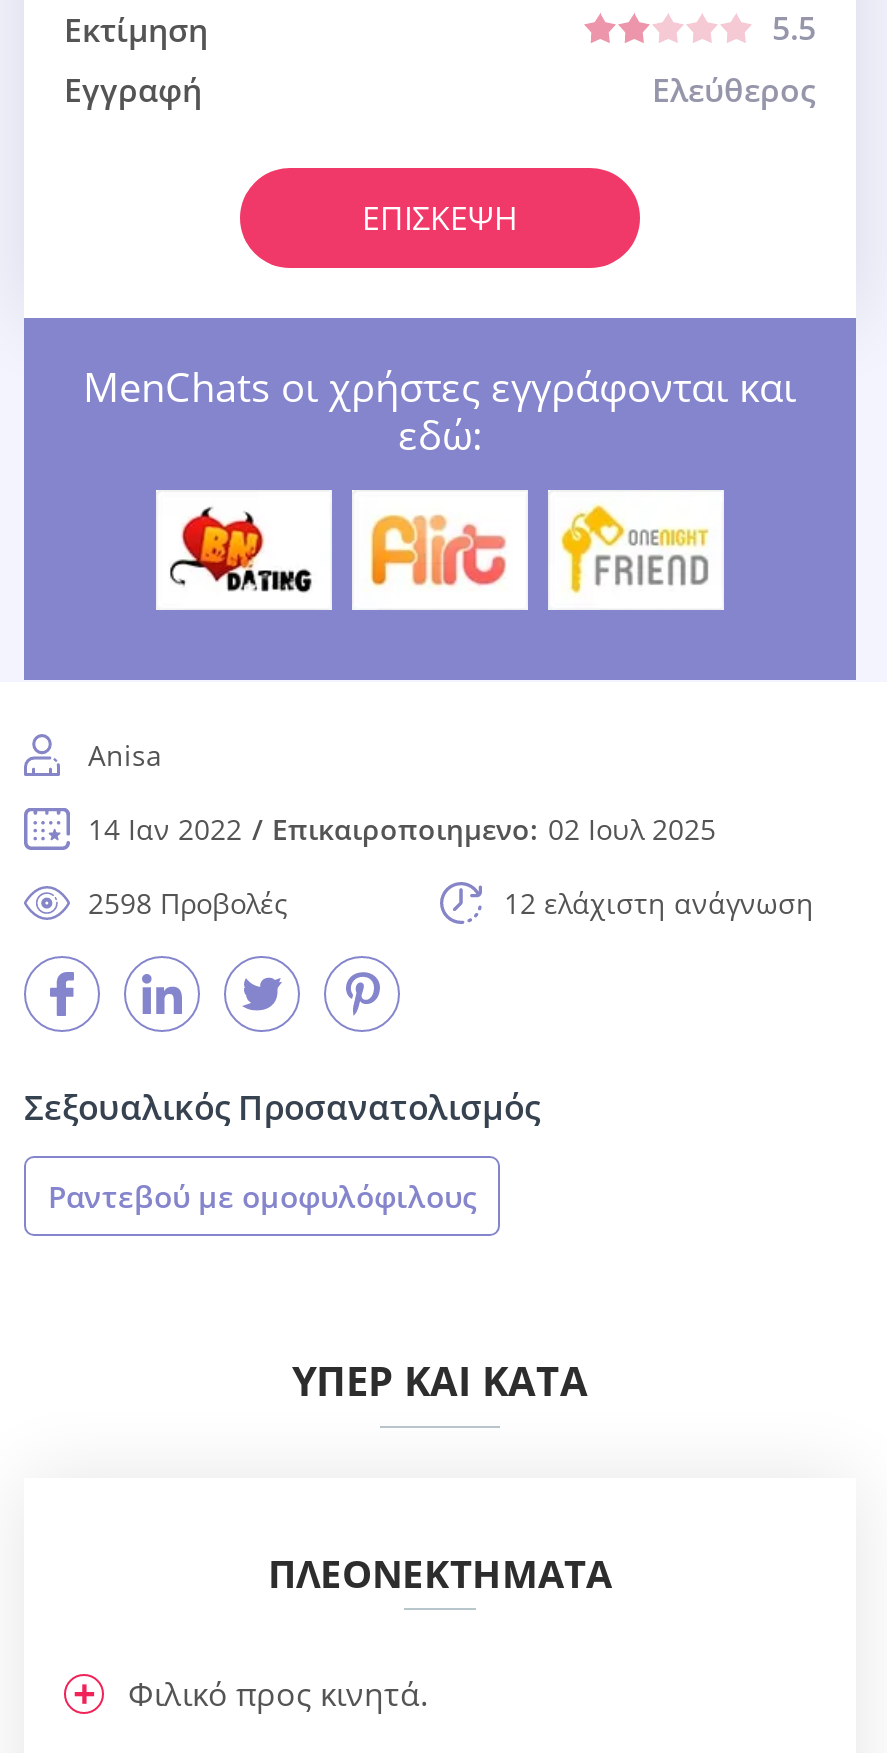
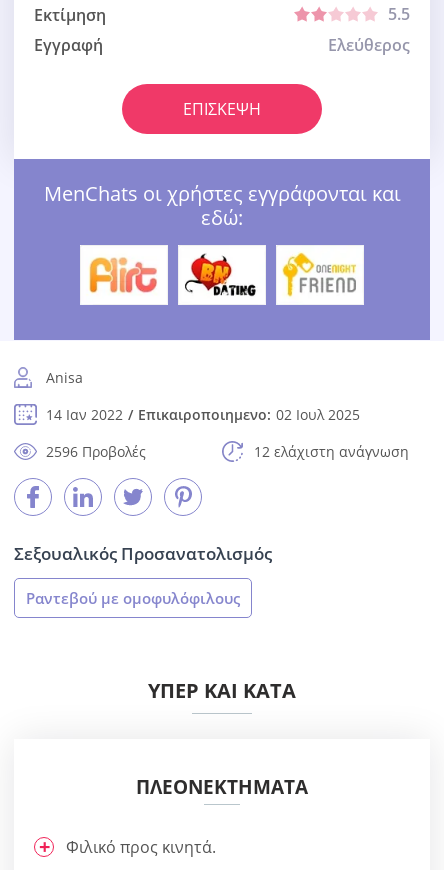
- [image]
+ [image]

- [image]
+ [image]

- 2598 Προβολές
+ 2596 Προβολές
